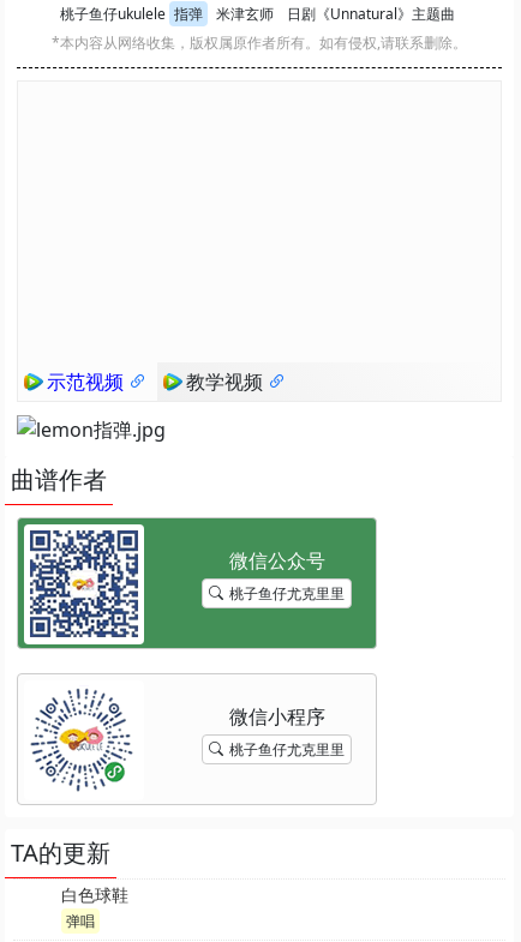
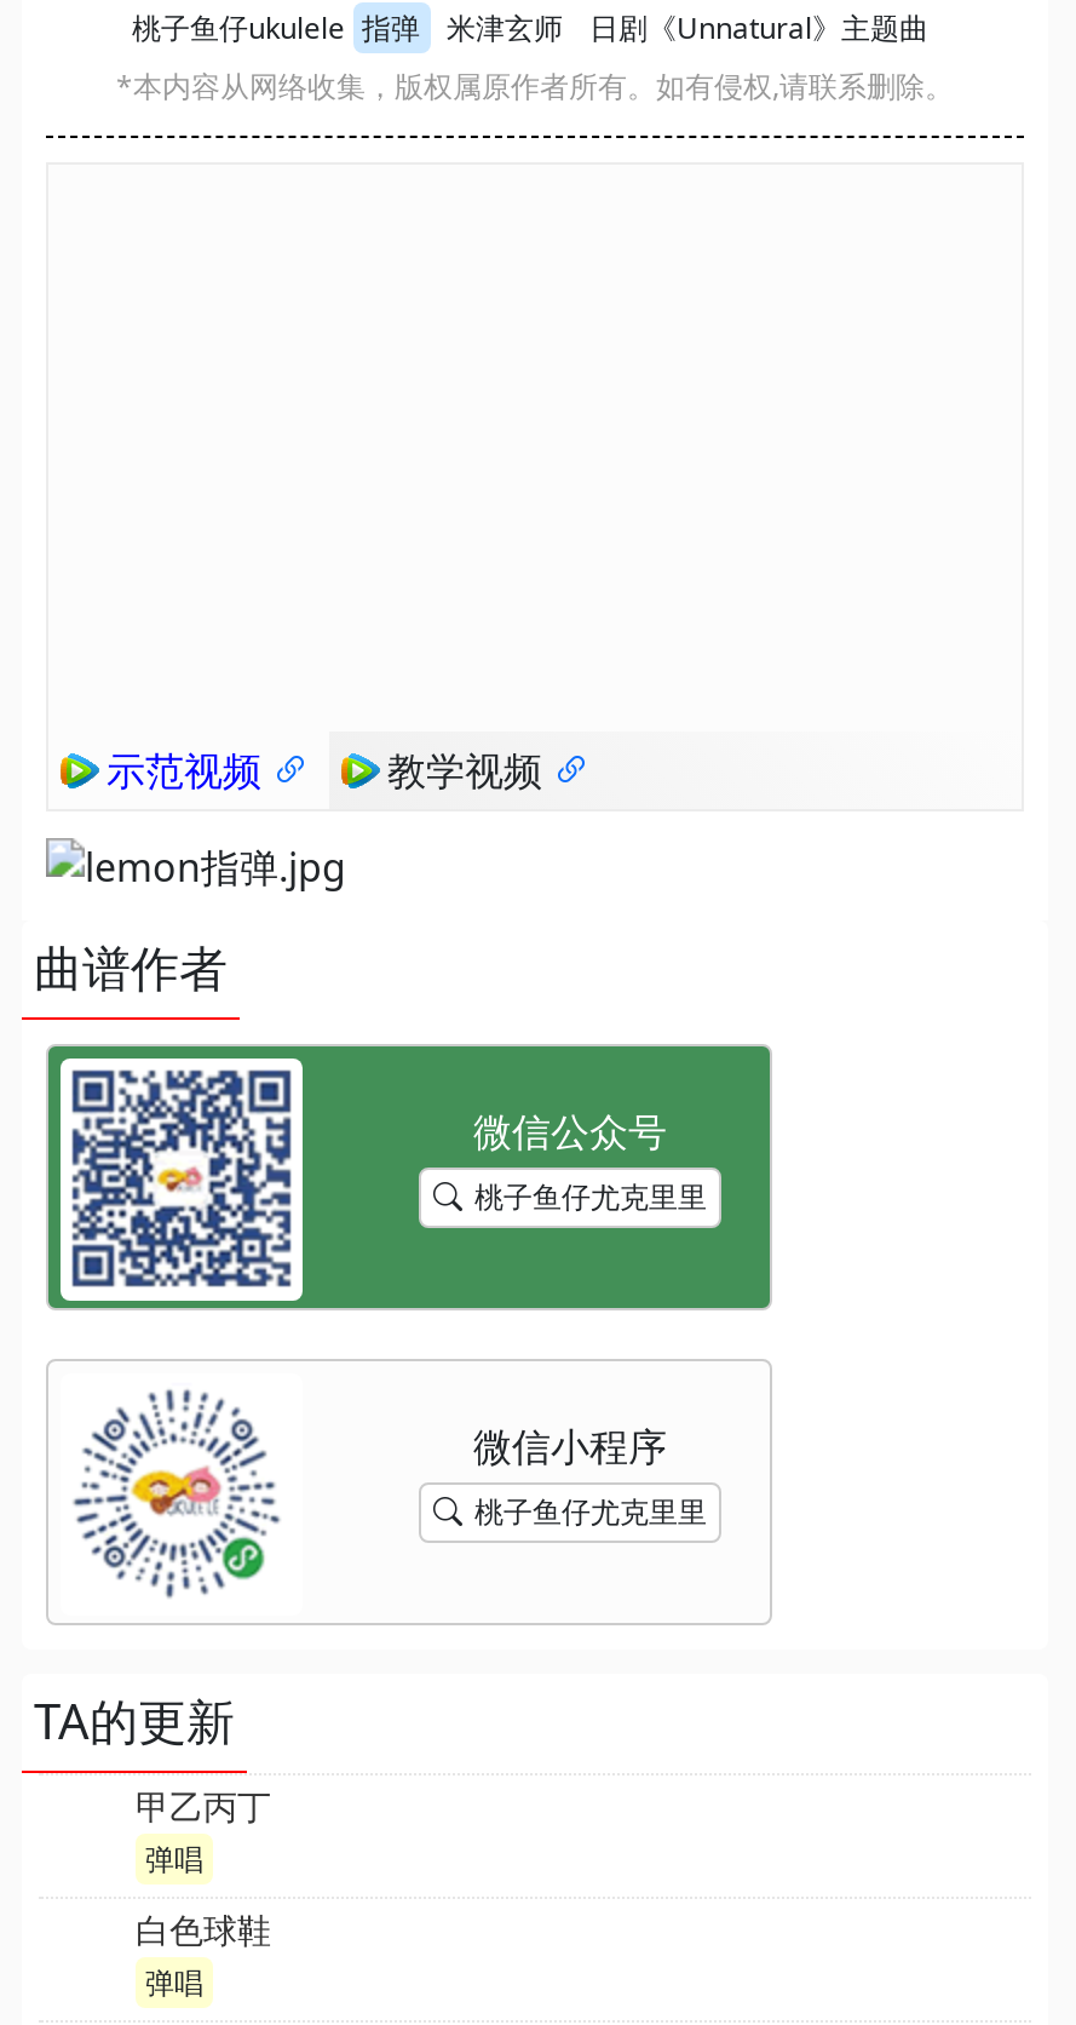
+ 甲乙丙丁
+ 弹唱
